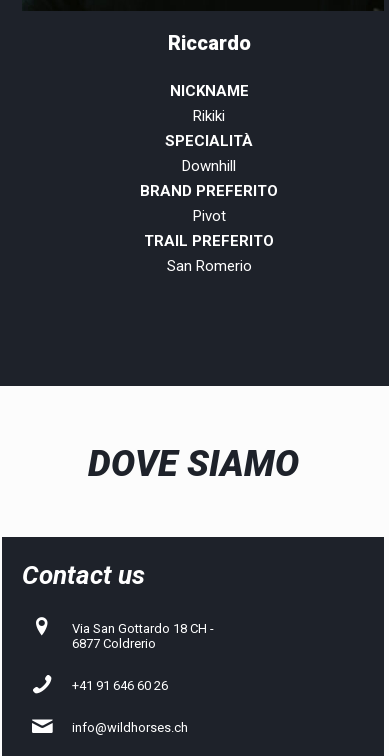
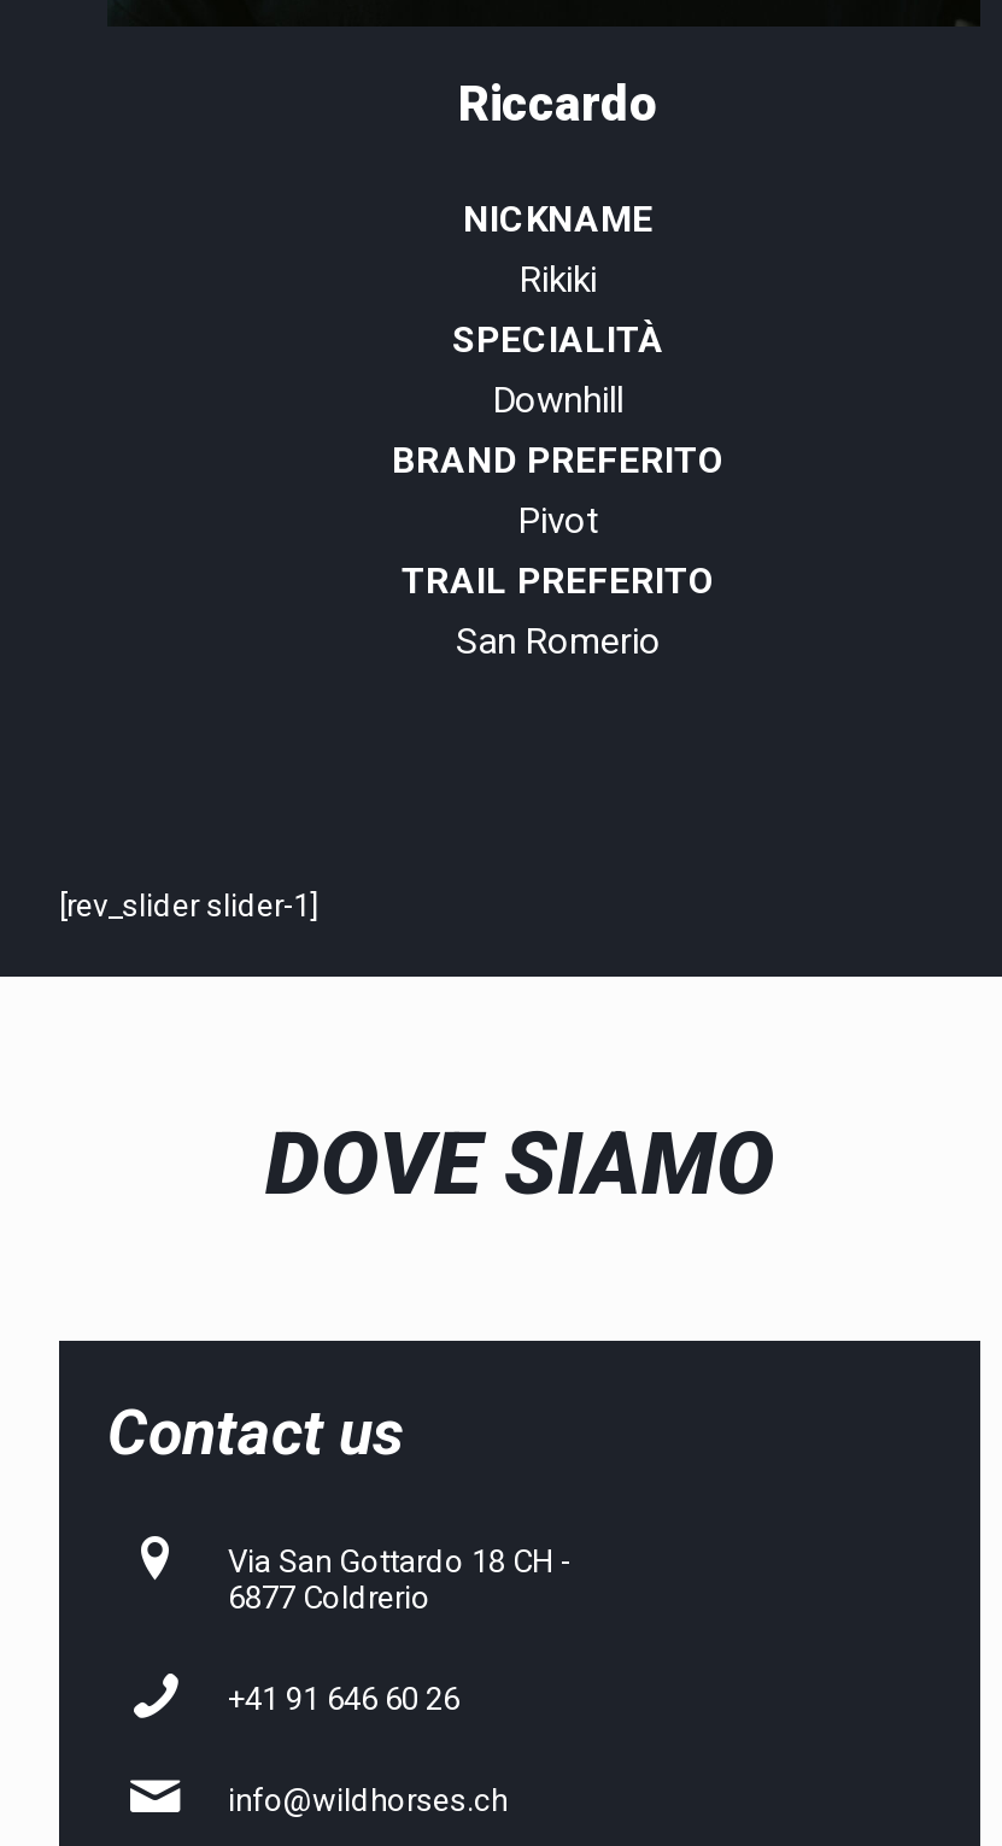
+ [rev_slider slider-1]
